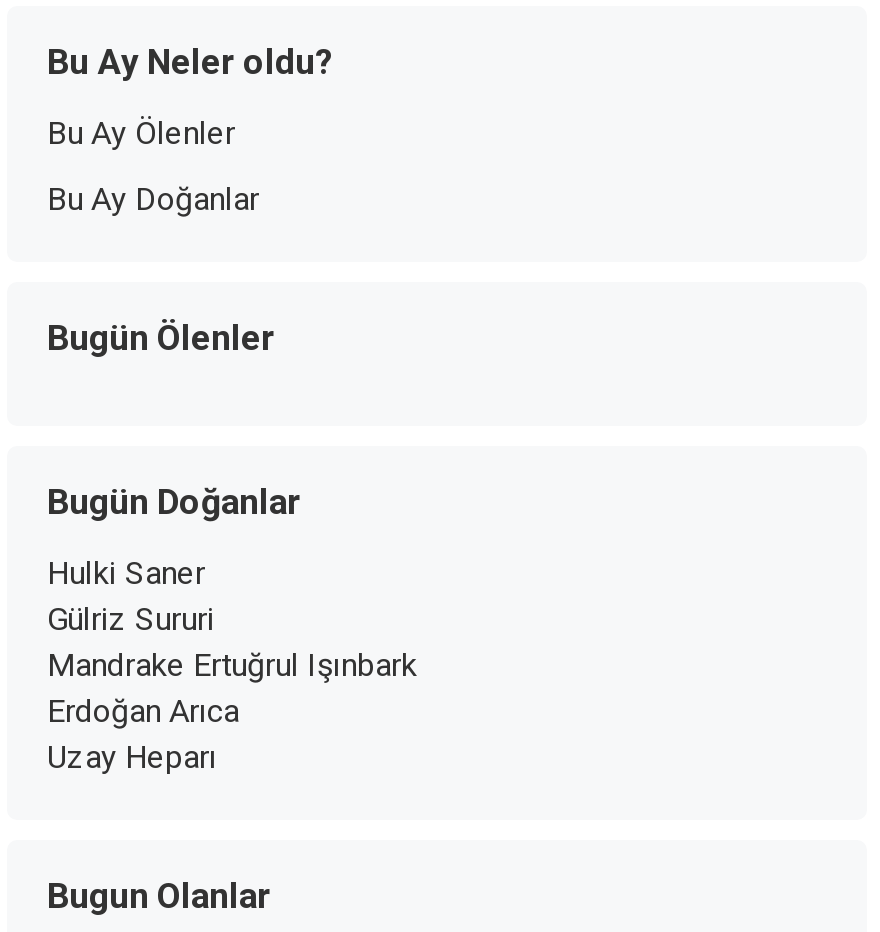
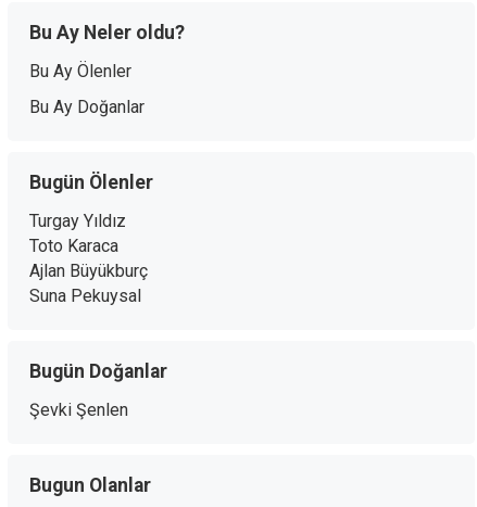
+ Turgay Yıldız
+ Toto Karaca
+ Ajlan Büyükburç
+ Suna Pekuysal

moved down: Bugün Doğanlar

- Hulki Saner
- Gülriz Sururi
- Mandrake Ertuğrul Işınbark
- Erdoğan Arıca
- Uzay Heparı
+ Şevki Şenlen
